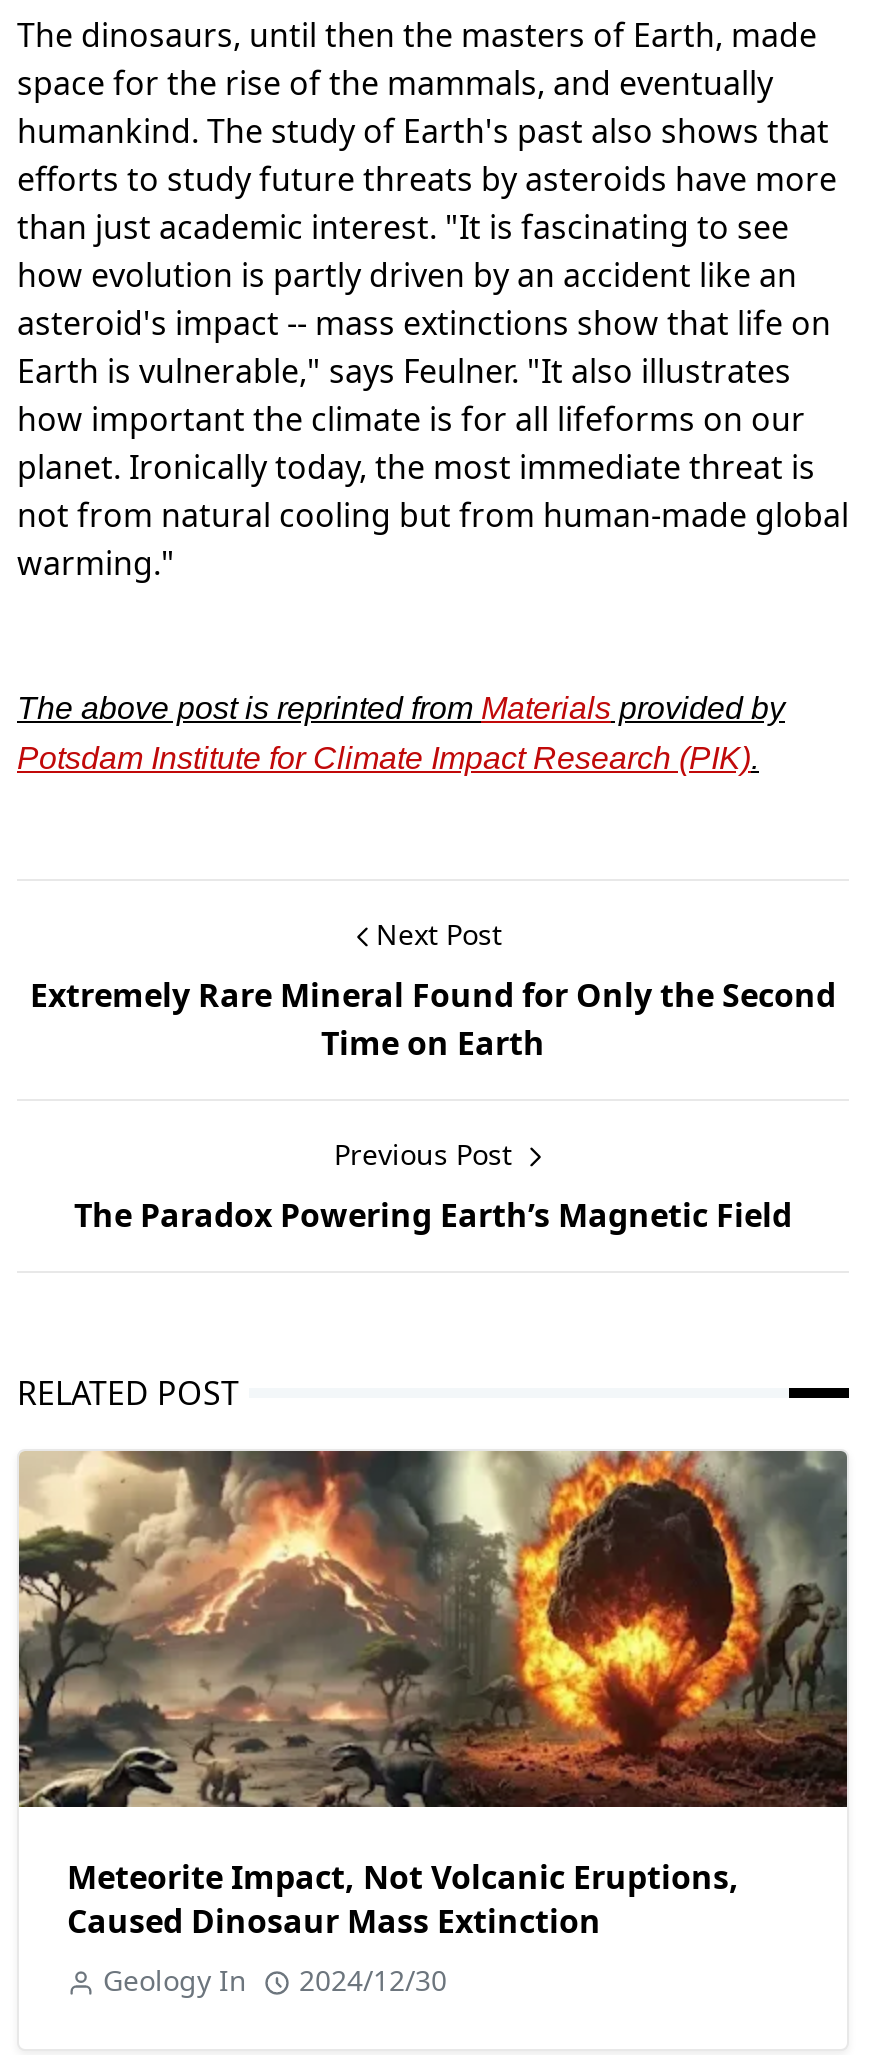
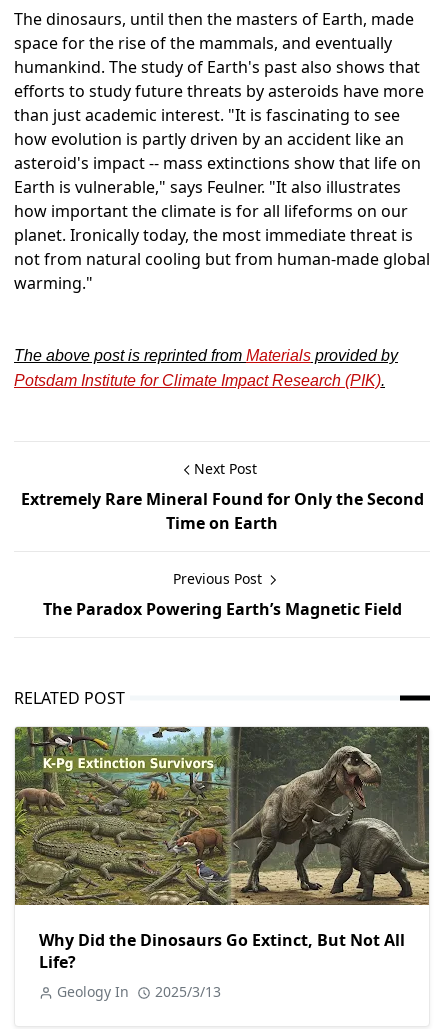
- [image]
- Meteorite Impact, Not Volcanic Eruptions,
- Caused Dinosaur Mass Extinction
+ [image]
+ Why Did the Dinosaurs Go Extinct, But Not All
+ Life?

- Geology In 2024/12/30
+ Geology In 2025/3/13
